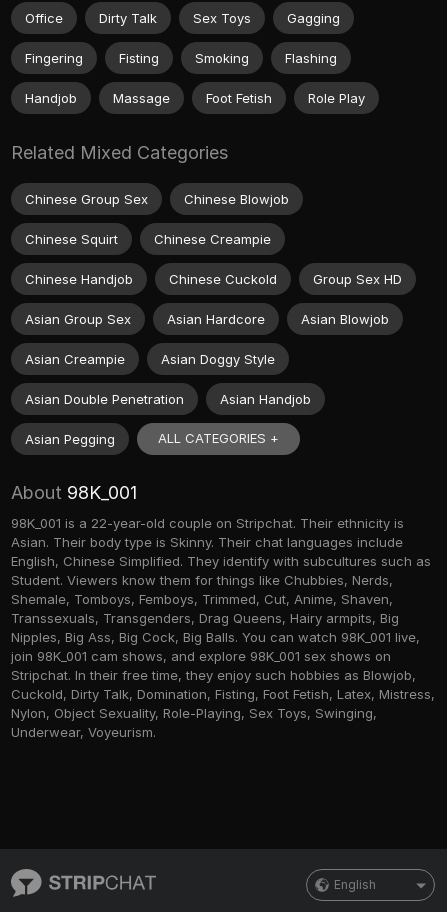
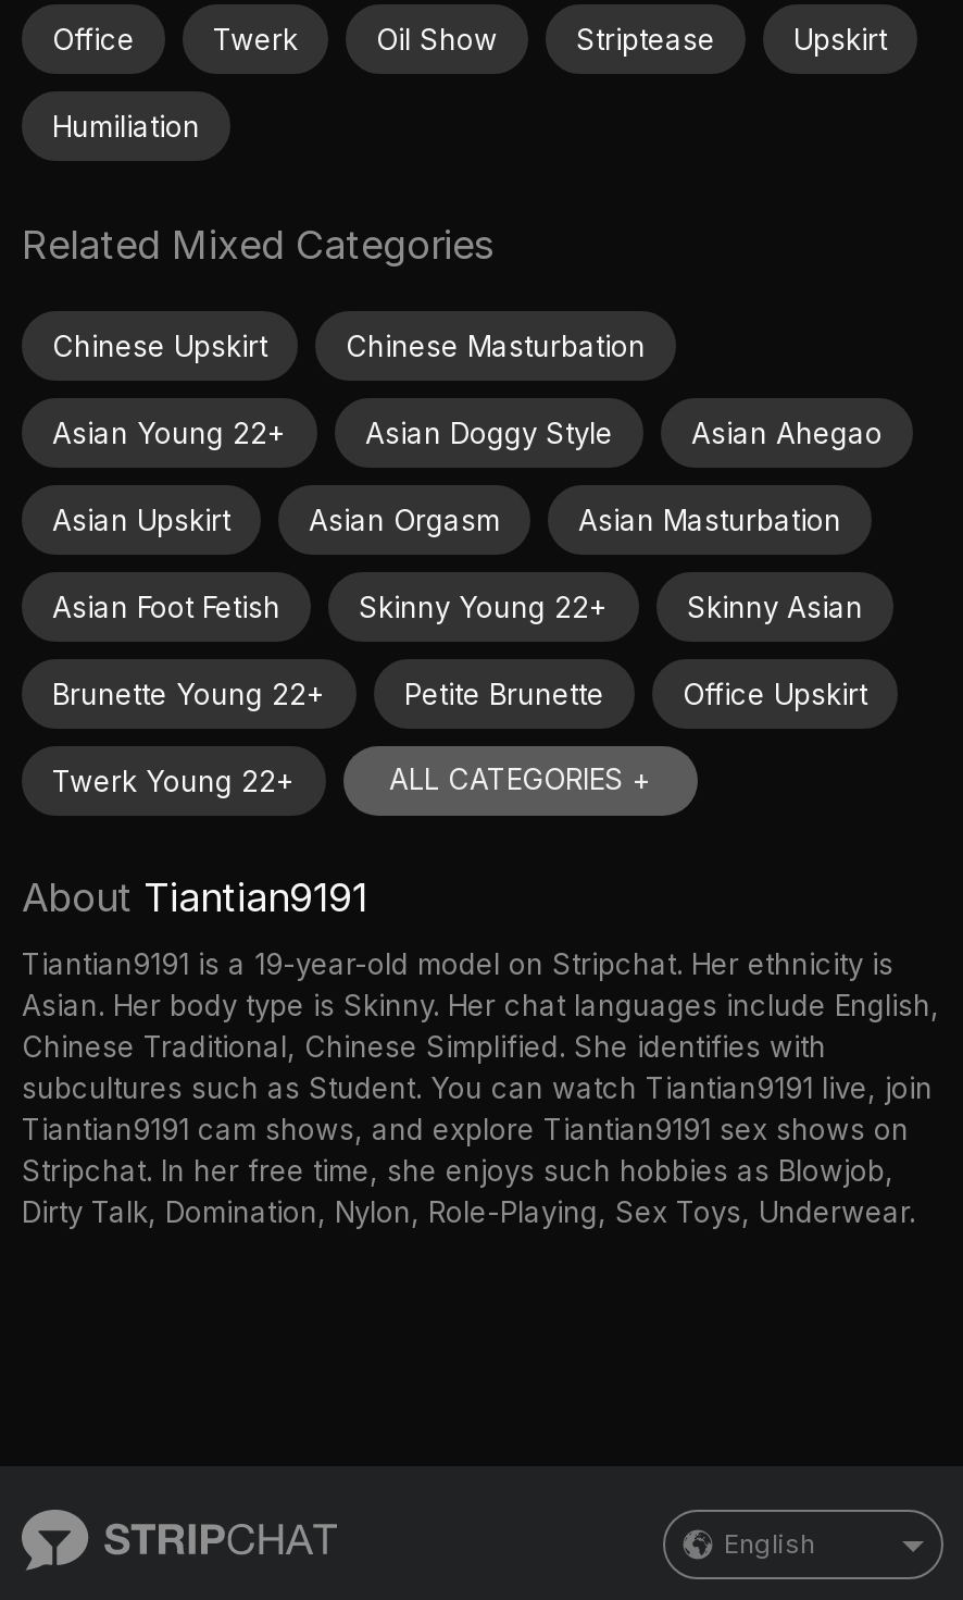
- Dirty Talk
- Sex Toys
- Gagging
- Fingering
- Fisting
- Smoking
- Flashing
- Handjob
- Massage
- Foot Fetish
- Role Play
+ Twerk
+ Oil Show
+ Striptease
+ Upskirt
+ Humiliation

- Chinese Group Sex
- Chinese Blowjob
- Chinese Squirt
- Chinese Creampie
- Chinese Handjob
- Chinese Cuckold
- Group Sex HD
- Asian Group Sex
- Asian Hardcore
- Asian Blowjob
- Asian Creampie
+ Chinese Upskirt
+ Chinese Masturbation
+ Asian Young 22+

- Asian Double Penetration
- Asian Handjob
- Asian Pegging
+ Asian Ahegao
+ Asian Upskirt
+ Asian Orgasm
+ Asian Masturbation
+ Asian Foot Fetish
+ Skinny Young 22+
+ Skinny Asian
+ Brunette Young 22+
+ Petite Brunette
+ Office Upskirt
+ Twerk Young 22+

- About 98K_001
+ About Tiantian9191

- 98K_001 is a 22-year-old couple on Stripchat. Their ethnicity is
- Asian. Their body type is Skinny. Their chat languages include
- English, Chinese Simplified. They identify with subcultures such as
- Student. Viewers know them for things like Chubbies, Nerds,
- Shemale, Tomboys, Femboys, Trimmed, Cut, Anime, Shaven,
- Transsexuals, Transgenders, Drag Queens, Hairy armpits, Big
- Nipples, Big Ass, Big Cock, Big Balls. You can watch 98K_001 live,
- join 98K_001 cam shows, and explore 98K_001 sex shows on
- Stripchat. In their free time, they enjoy such hobbies as Blowjob,
- Cuckold, Dirty Talk, Domination, Fisting, Foot Fetish, Latex, Mistress,
- Nylon, Object Sexuality, Role-Playing, Sex Toys, Swinging,
- Underwear, Voyeurism.
+ Tiantian9191 is a 19-year-old model on Stripchat. Her ethnicity is
+ Asian. Her body type is Skinny. Her chat languages include English,
+ Chinese Traditional, Chinese Simplified. She identifies with
+ subcultures such as Student. You can watch Tiantian9191 live, join
+ Tiantian9191 cam shows, and explore Tiantian9191 sex shows on
+ Stripchat. In her free time, she enjoys such hobbies as Blowjob,
+ Dirty Talk, Domination, Nylon, Role-Playing, Sex Toys, Underwear.
